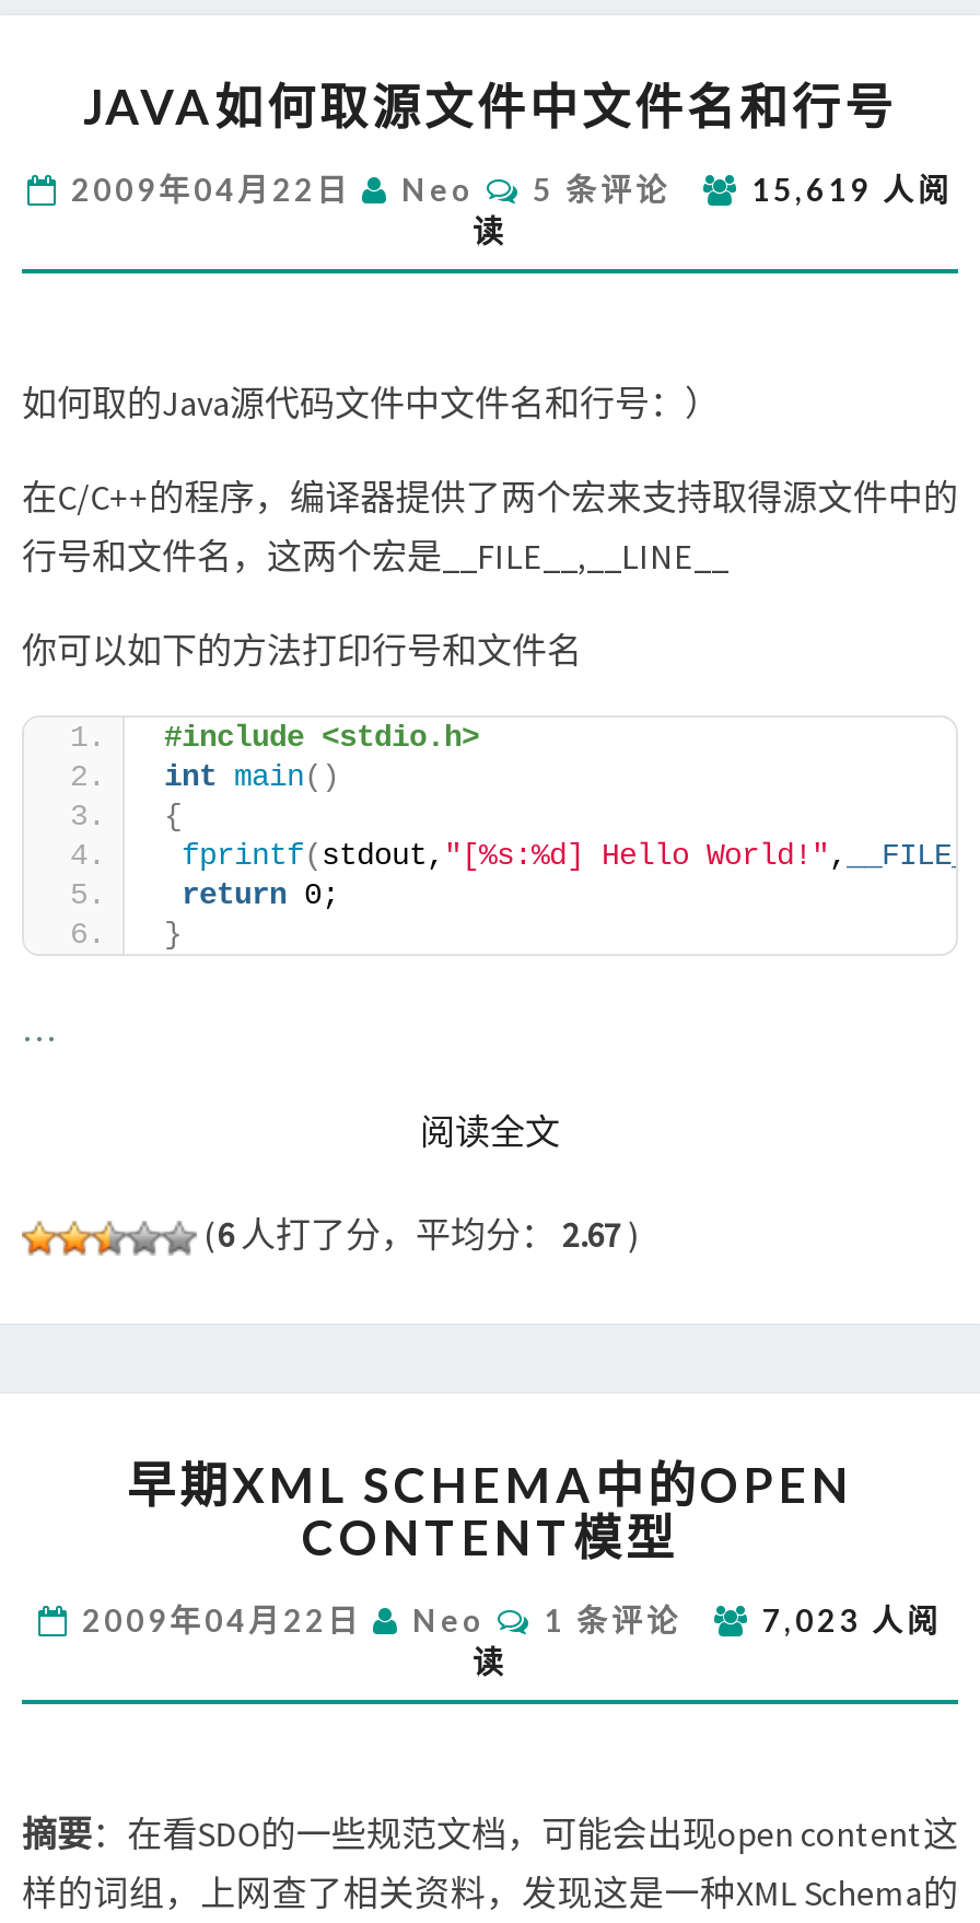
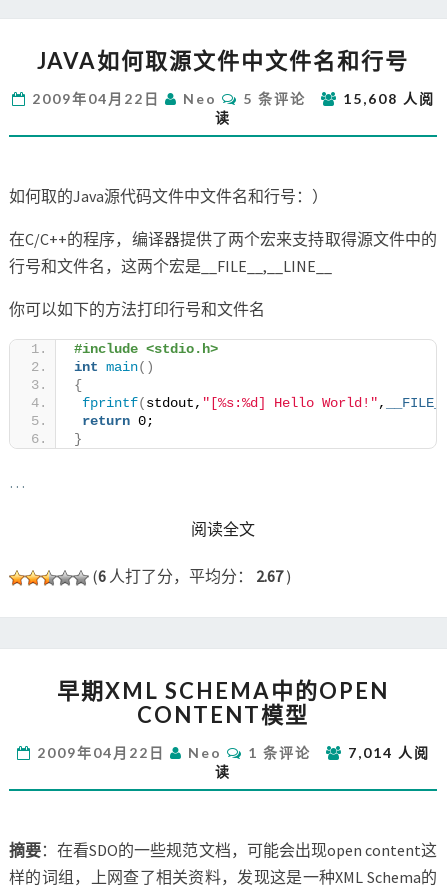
- 15,619 人阅
+ 15,608 人阅

- 7,023 人阅
+ 7,014 人阅
